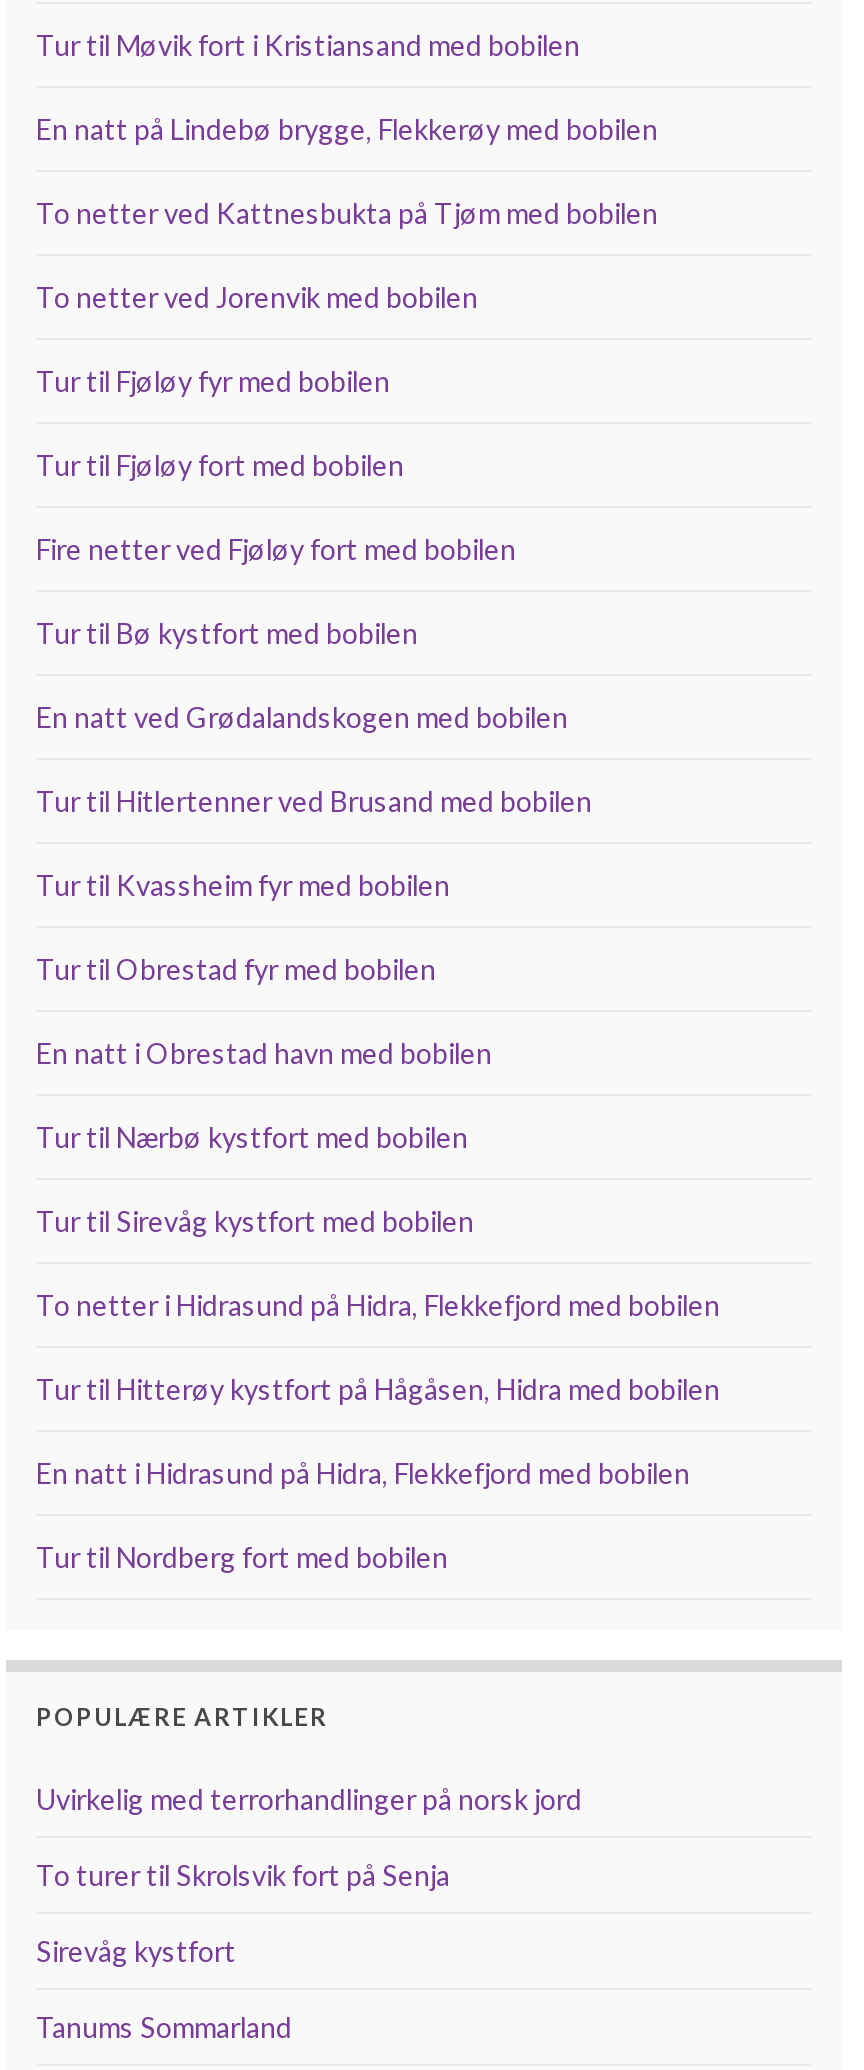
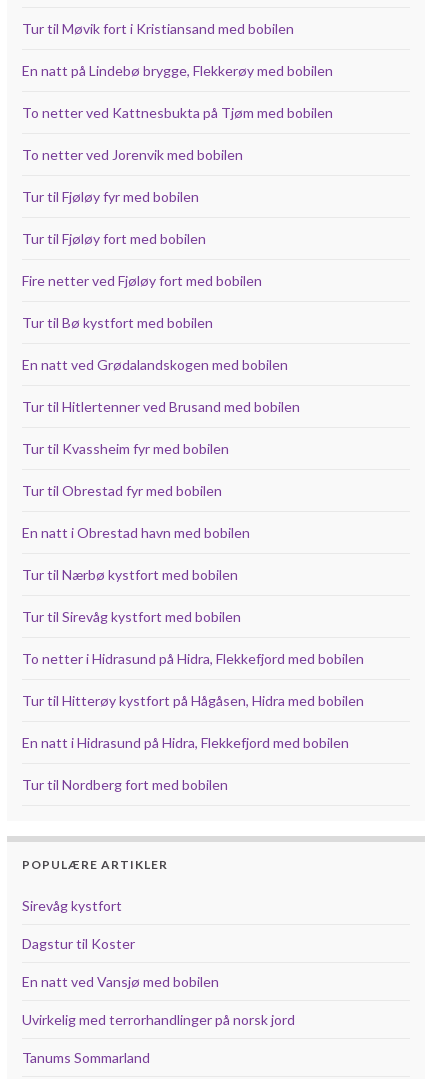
moved down: Uvirkelig med terrorhandlinger på norsk jord

- To turer til Skrolsvik fort på Senja

moved up: Sirevåg kystfort

+ Dagstur til Koster
+ En natt ved Vansjø med bobilen
